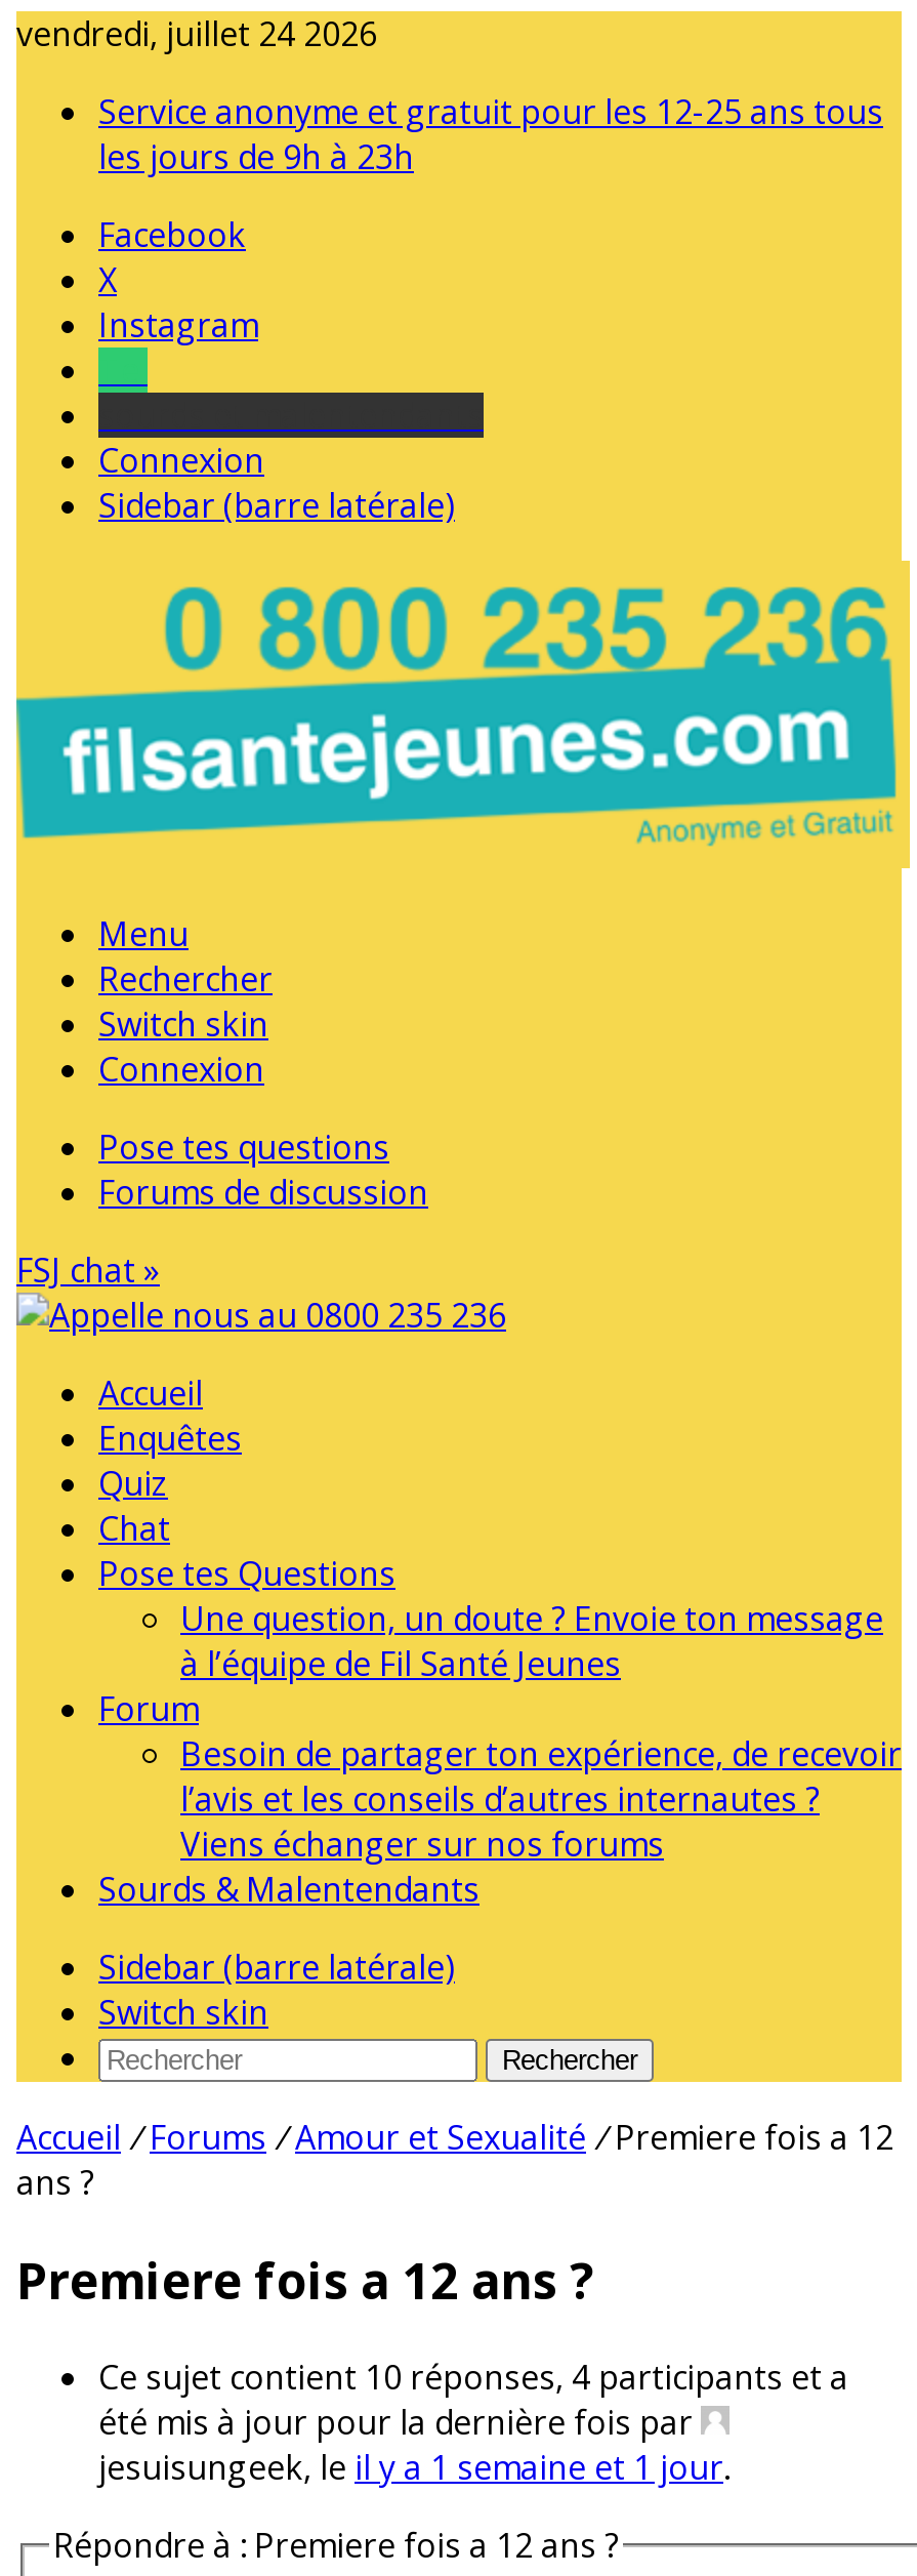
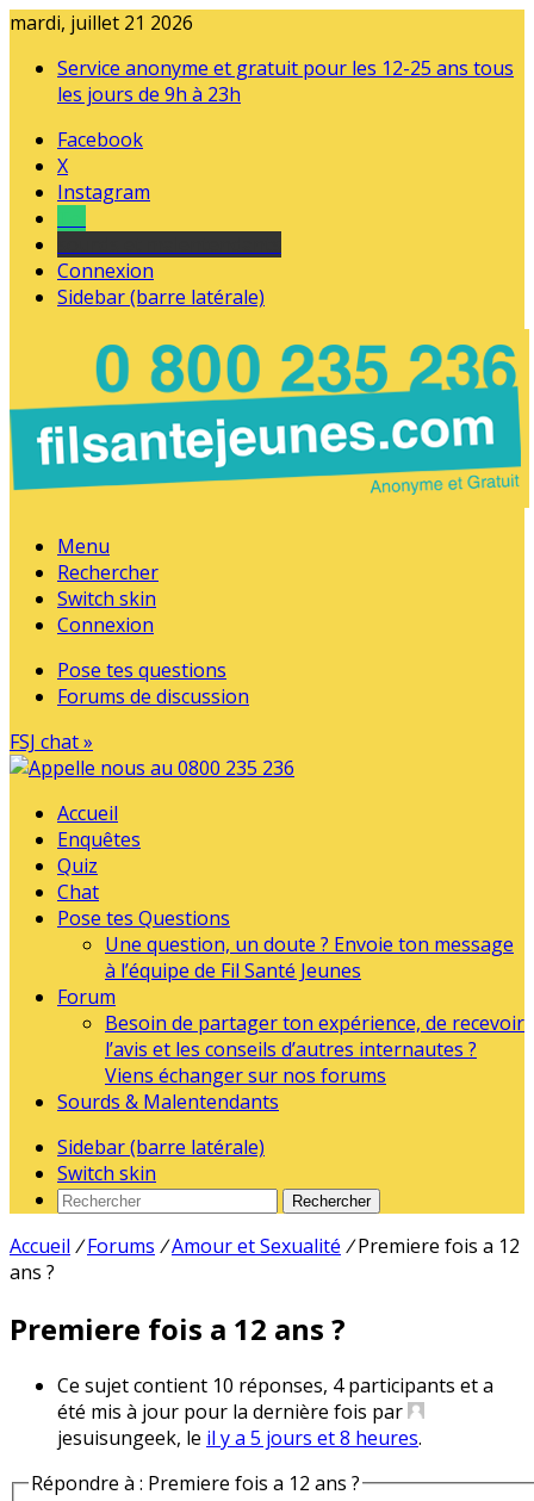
- vendredi, juillet 24 2026
+ mardi, juillet 21 2026

- jesuisungeek, le il y a 1 semaine et 1 jour.
+ jesuisungeek, le il y a 5 jours et 8 heures.
